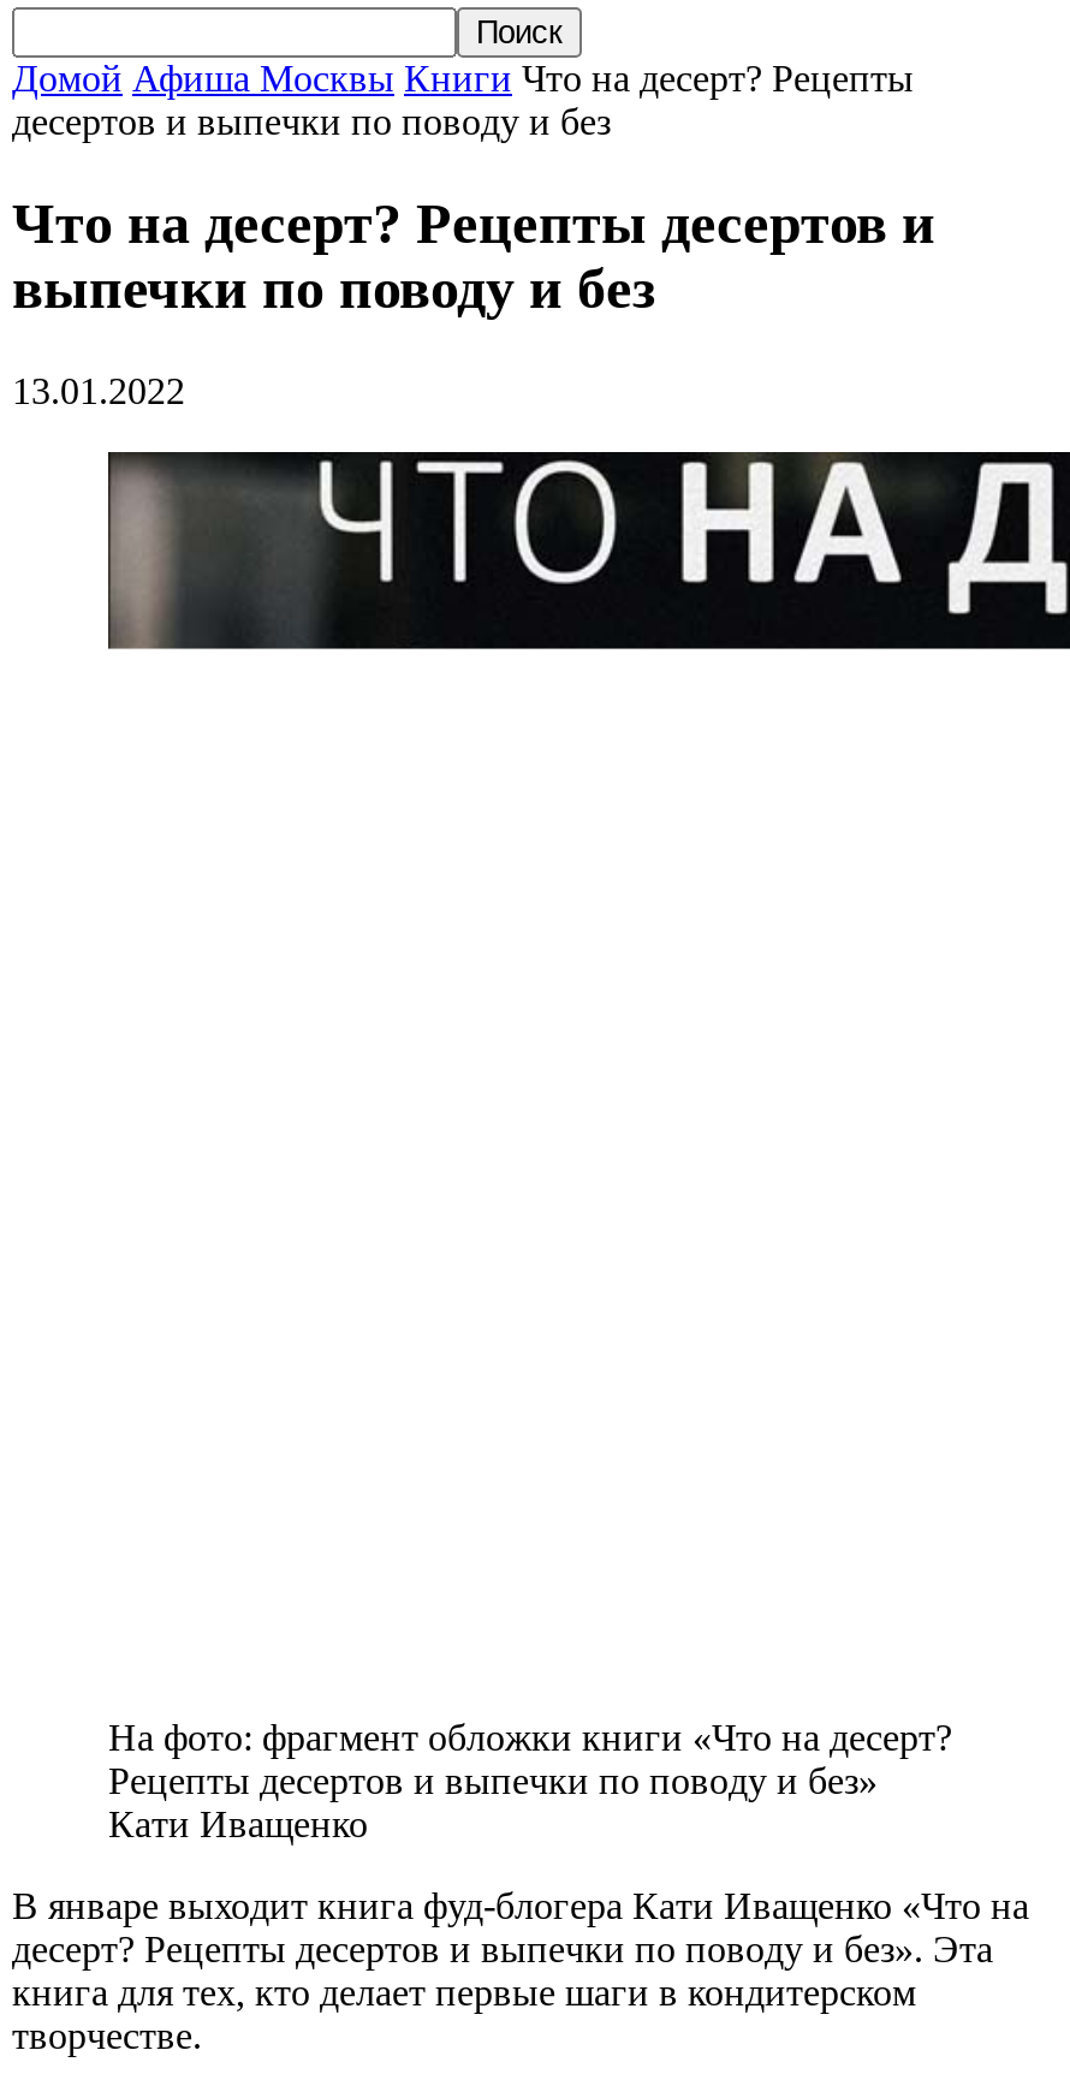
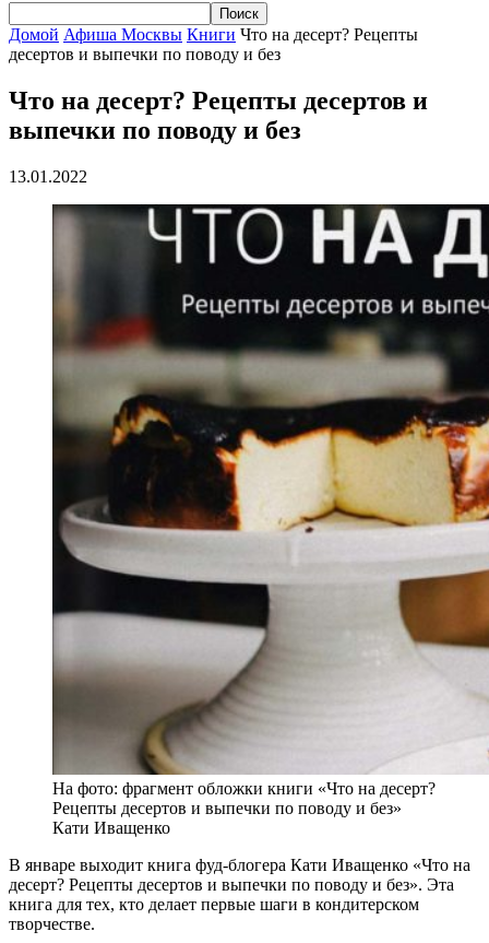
+ [image]
